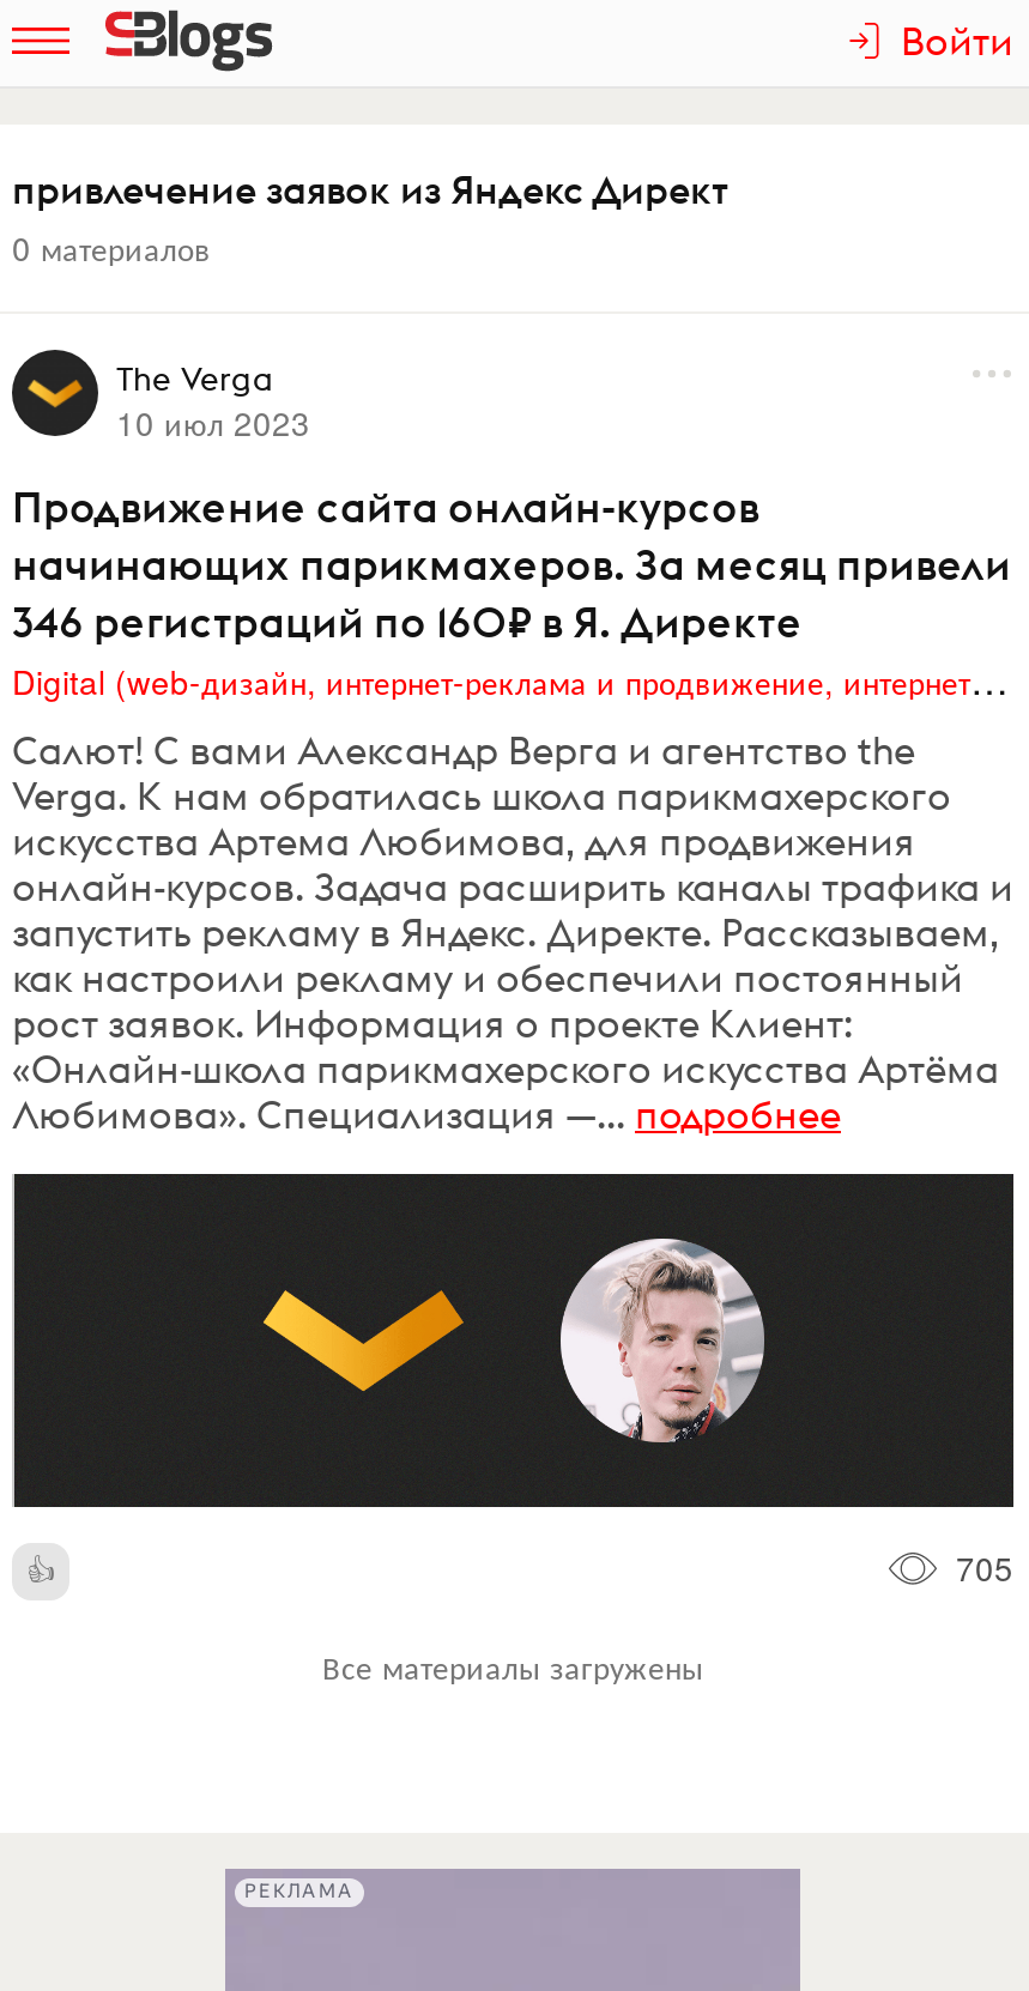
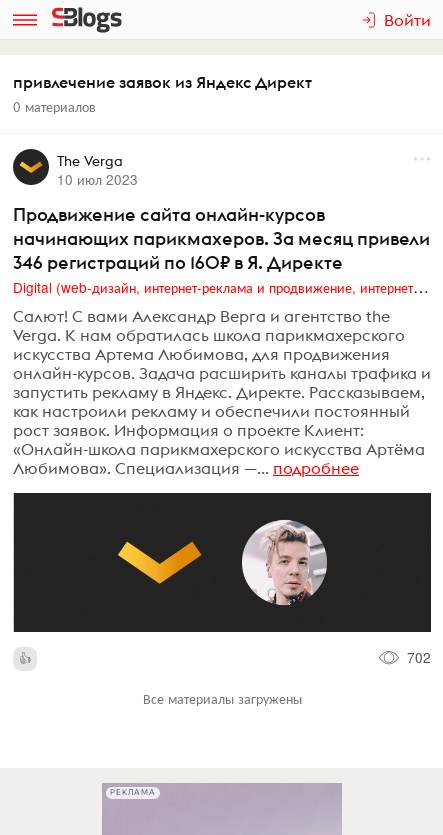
- 705
+ 702
